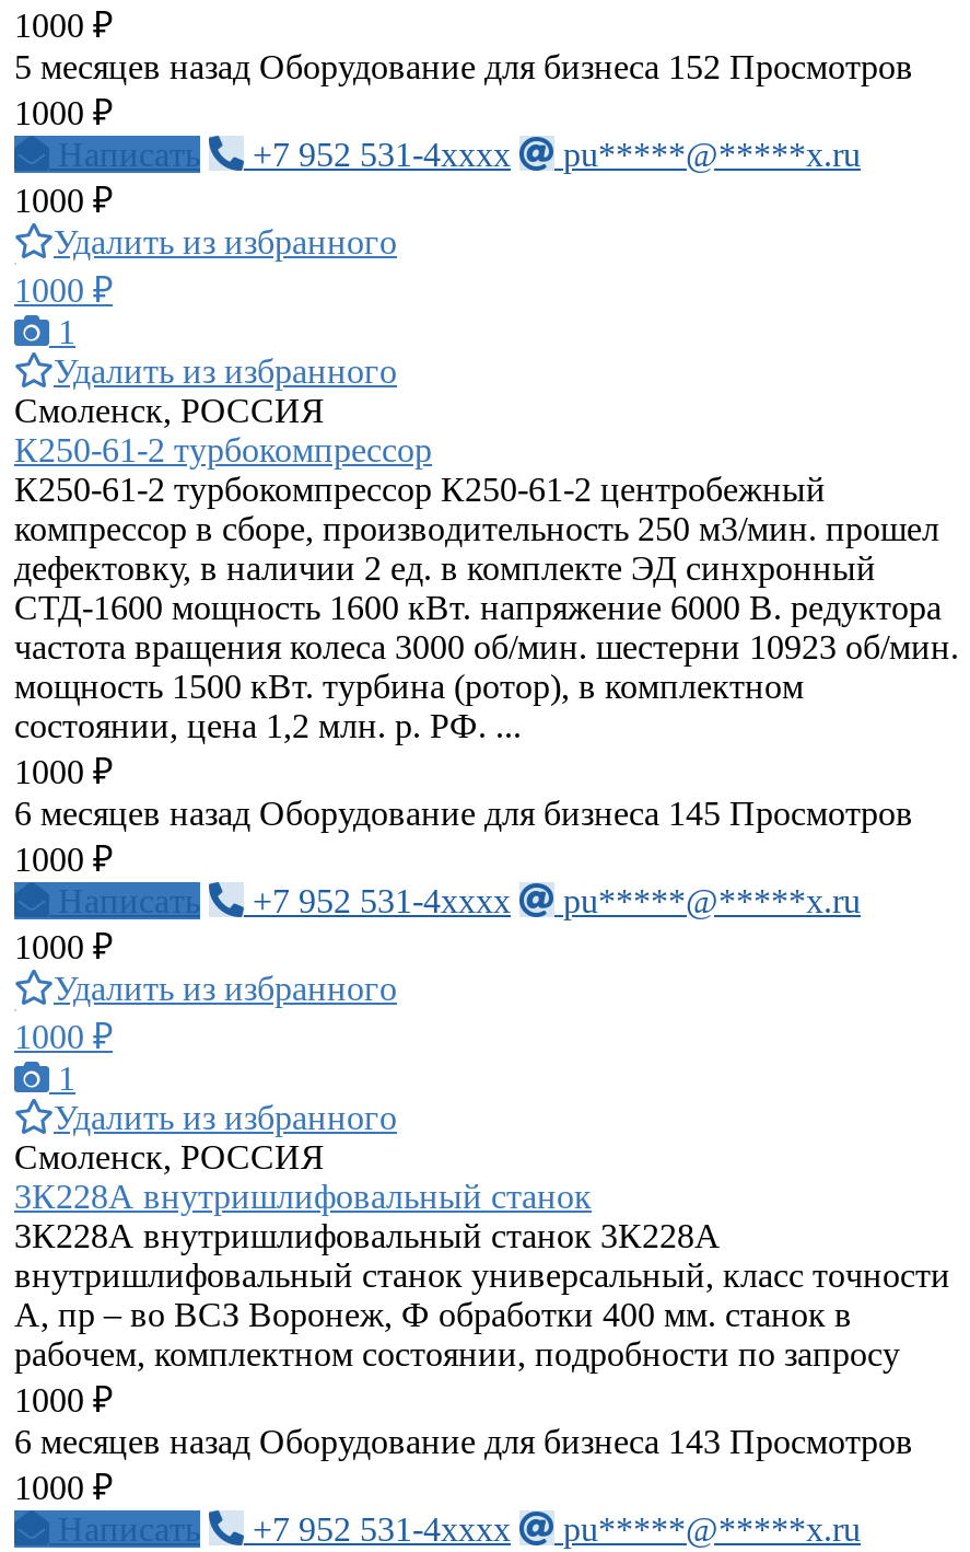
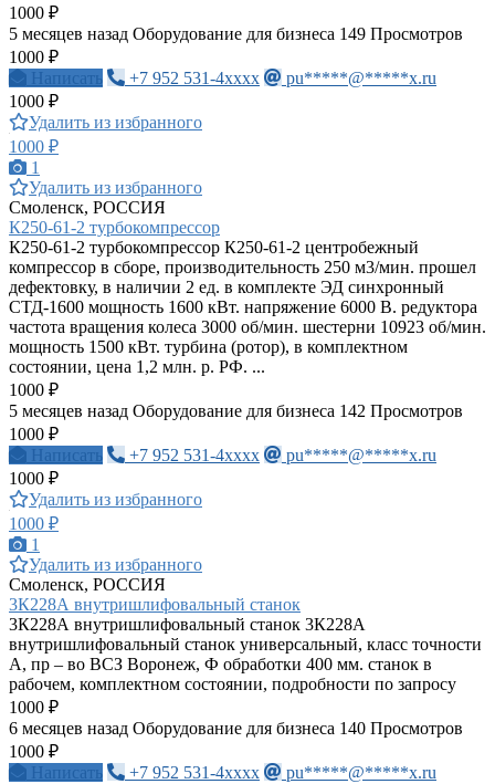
- 5 месяцев назад Оборудование для бизнеса 152 Просмотров
+ 5 месяцев назад Оборудование для бизнеса 149 Просмотров

- 6 месяцев назад Оборудование для бизнеса 145 Просмотров
+ 5 месяцев назад Оборудование для бизнеса 142 Просмотров

- 6 месяцев назад Оборудование для бизнеса 143 Просмотров
+ 6 месяцев назад Оборудование для бизнеса 140 Просмотров
